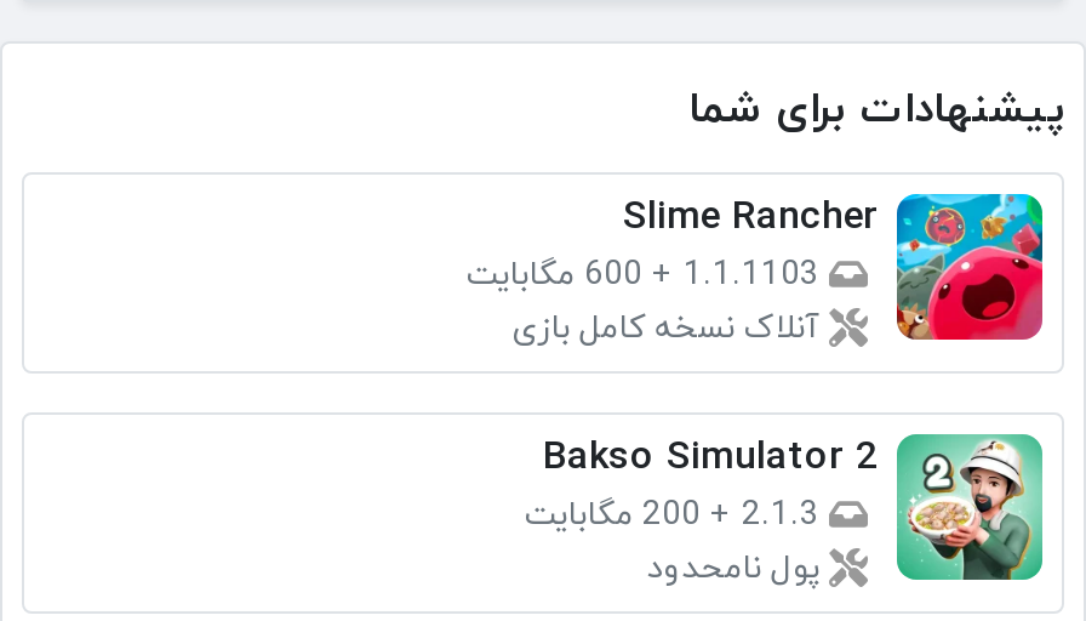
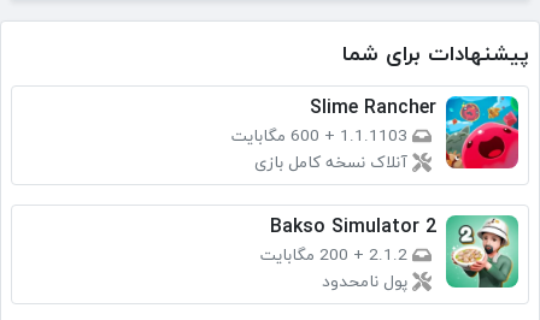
- 2.1.3
+ 2.1.2
